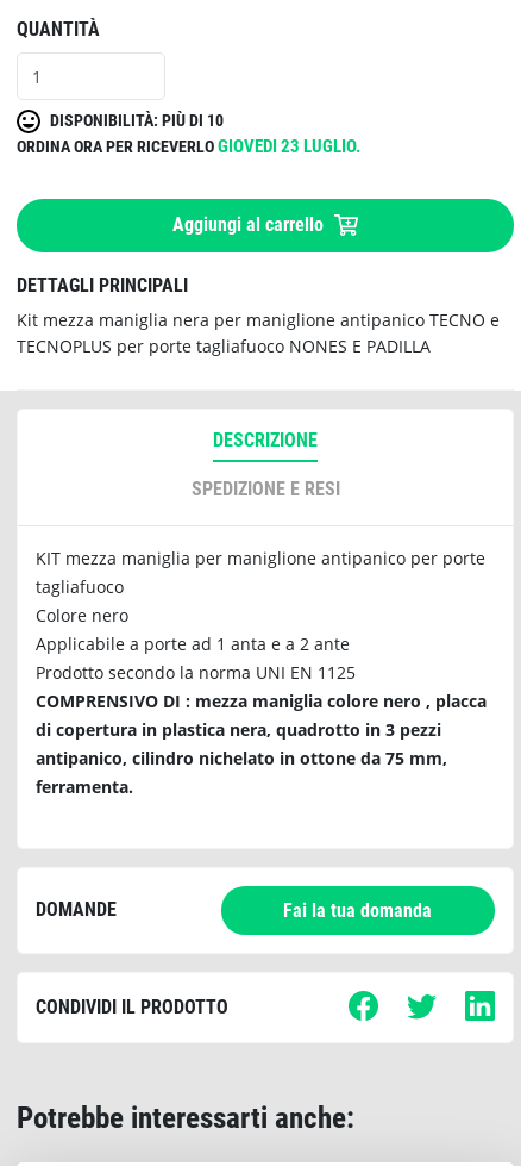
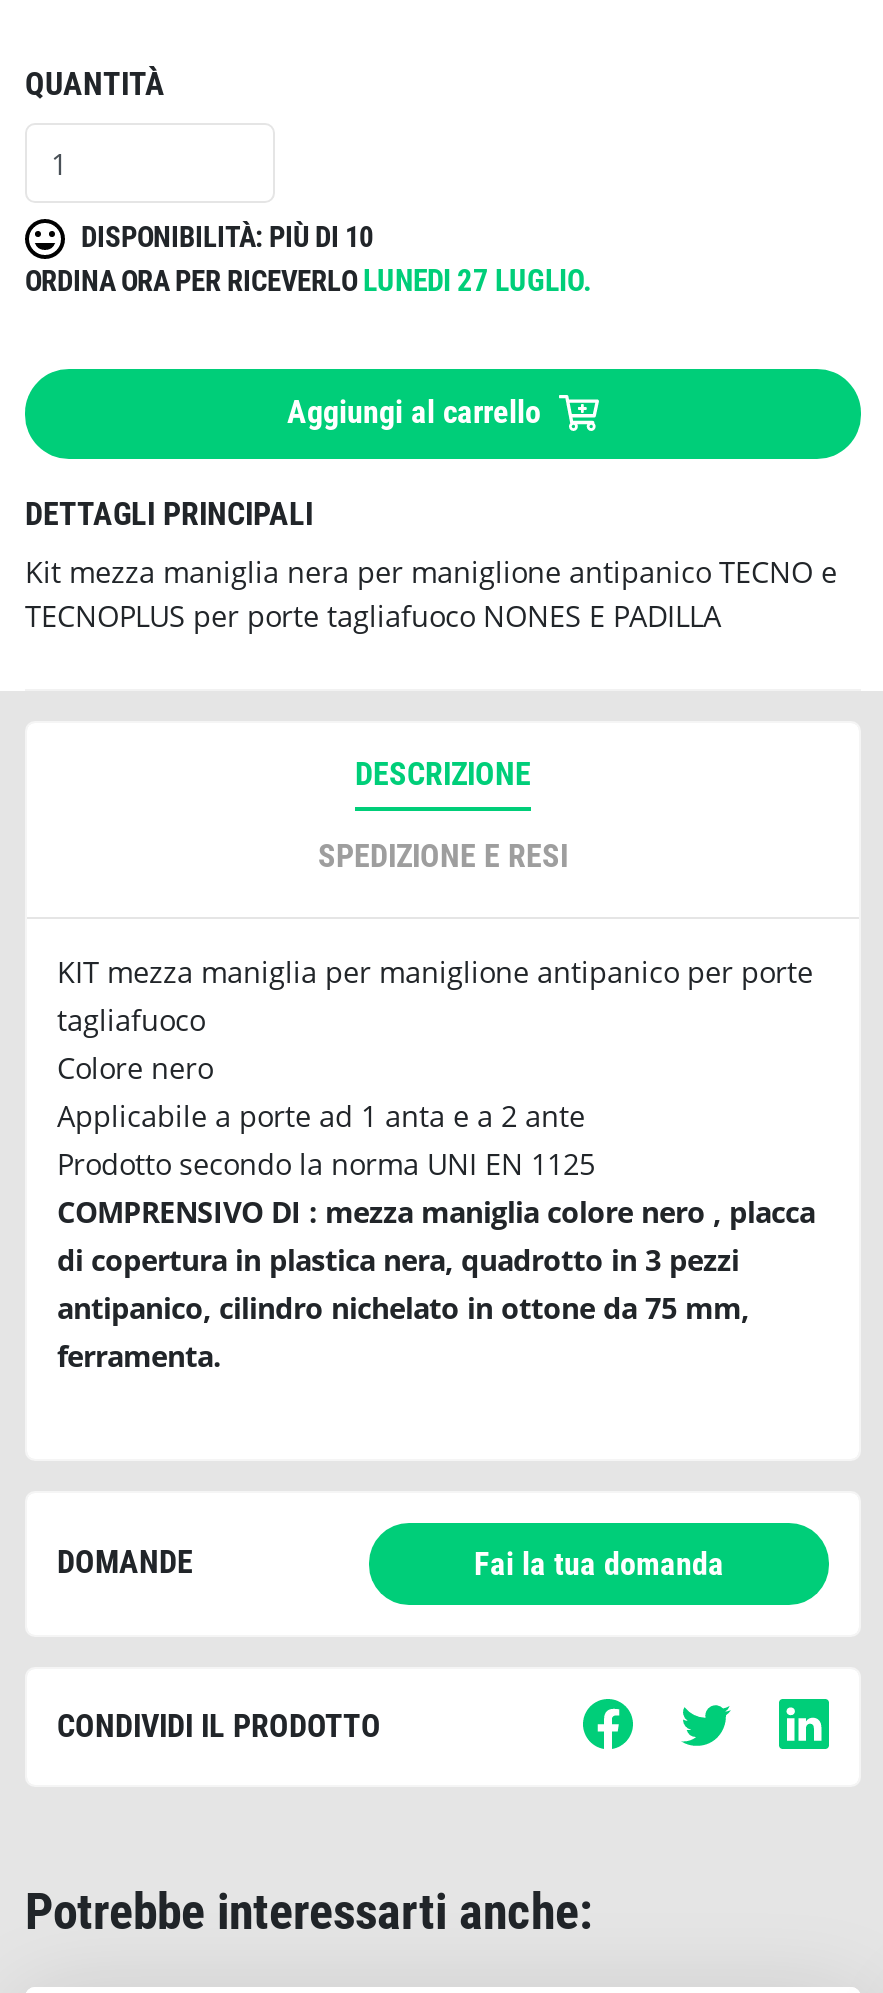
- ORDINA ORA PER RICEVERLO GIOVEDI 23 LUGLIO.
+ ORDINA ORA PER RICEVERLO LUNEDI 27 LUGLIO.
